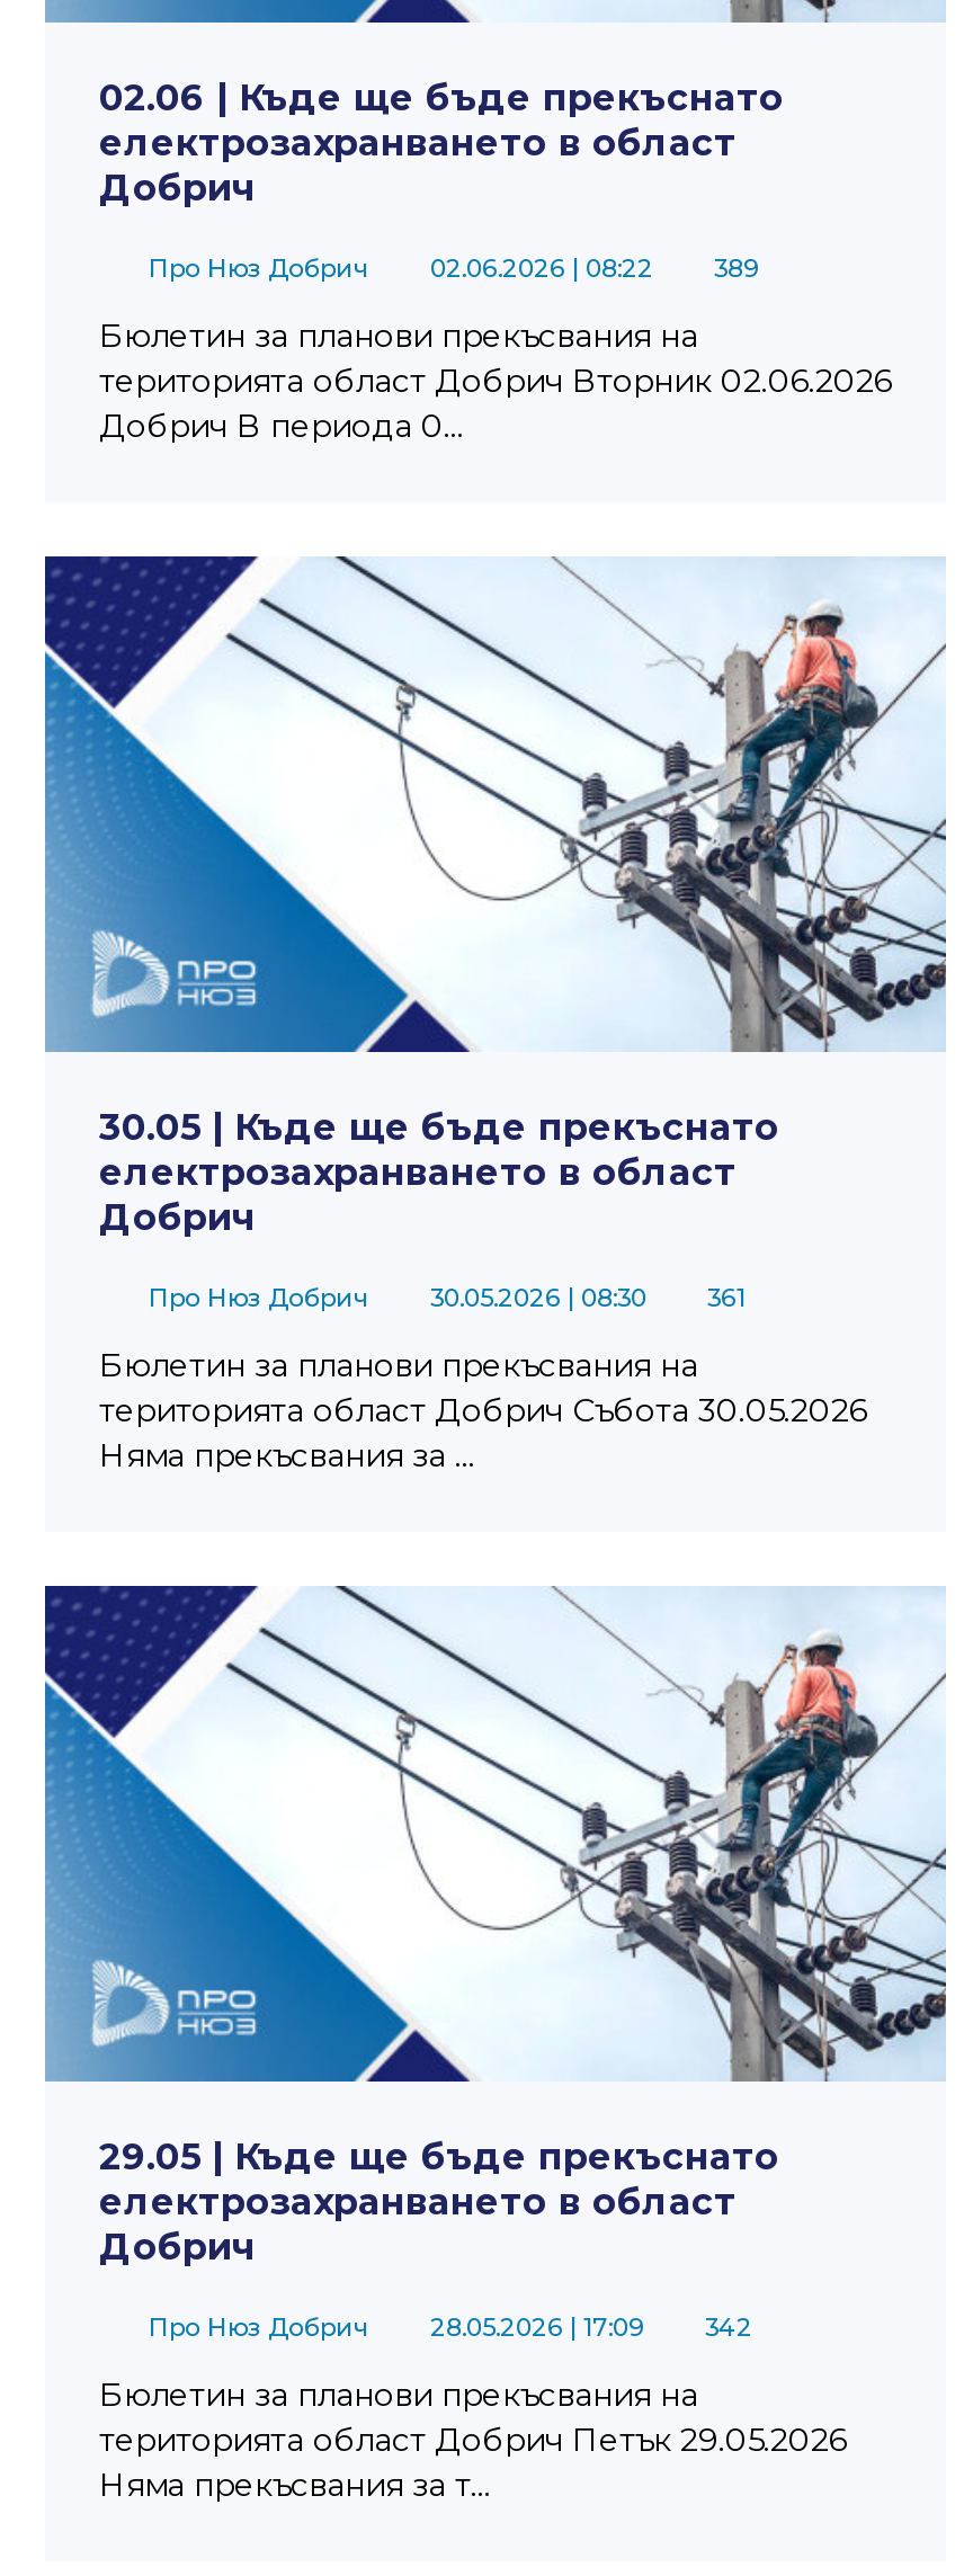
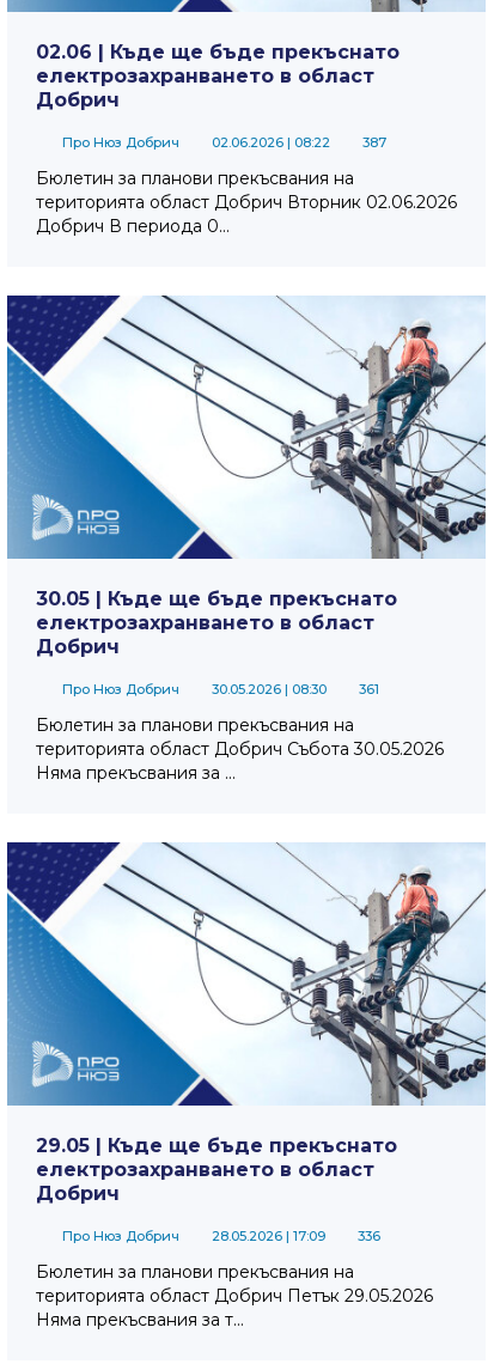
- 389
+ 387

- 342
+ 336
